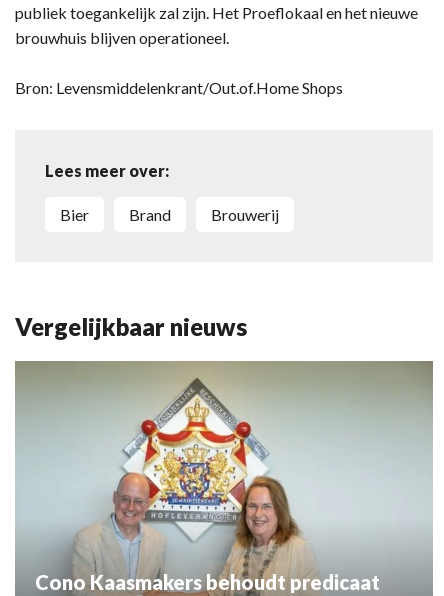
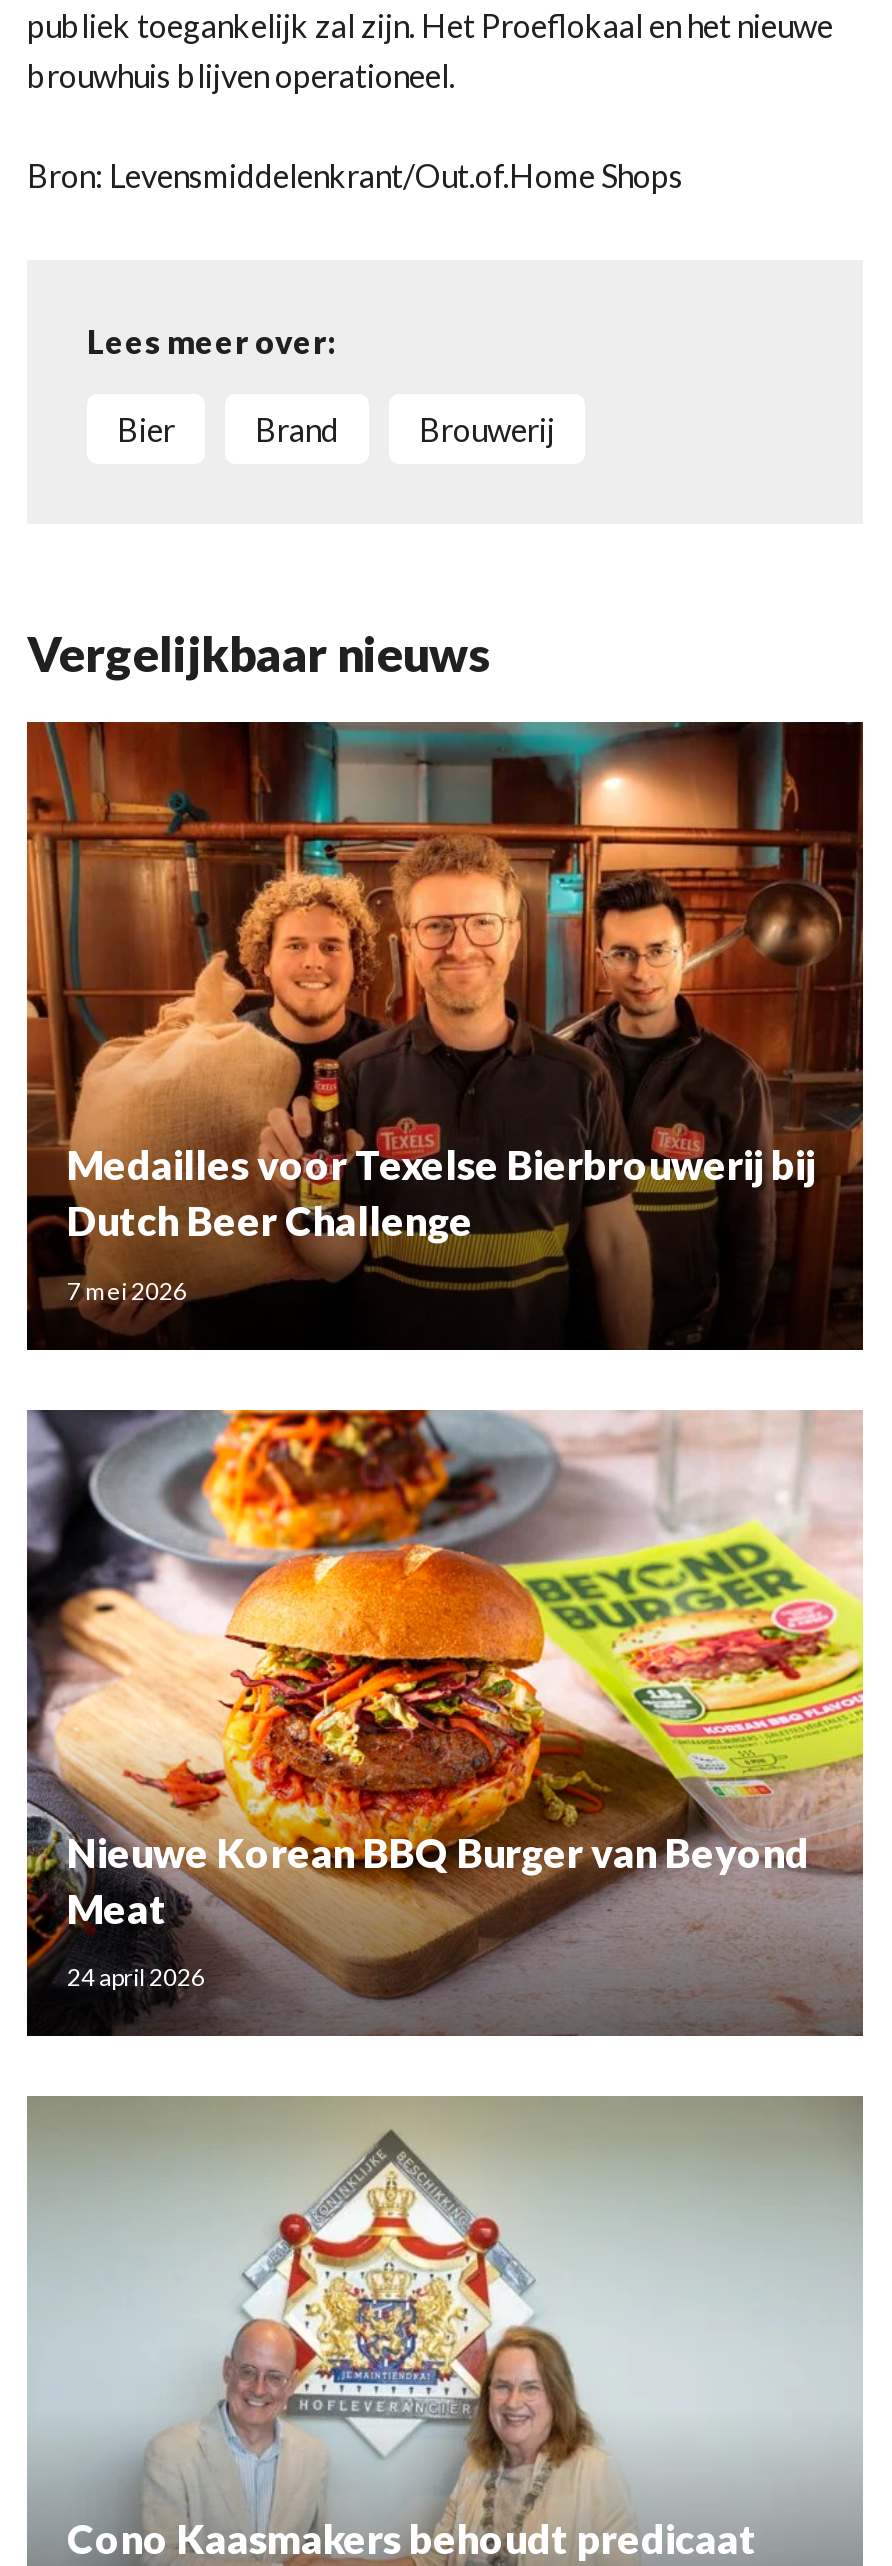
+ [image]
+ Medailles voor Texelse Bierbrouwerij bij
+ Dutch Beer Challenge
+ 7 mei 2026

+ [image]
+ Nieuwe Korean BBQ Burger van Beyond
+ Meat
+ 24 april 2026
